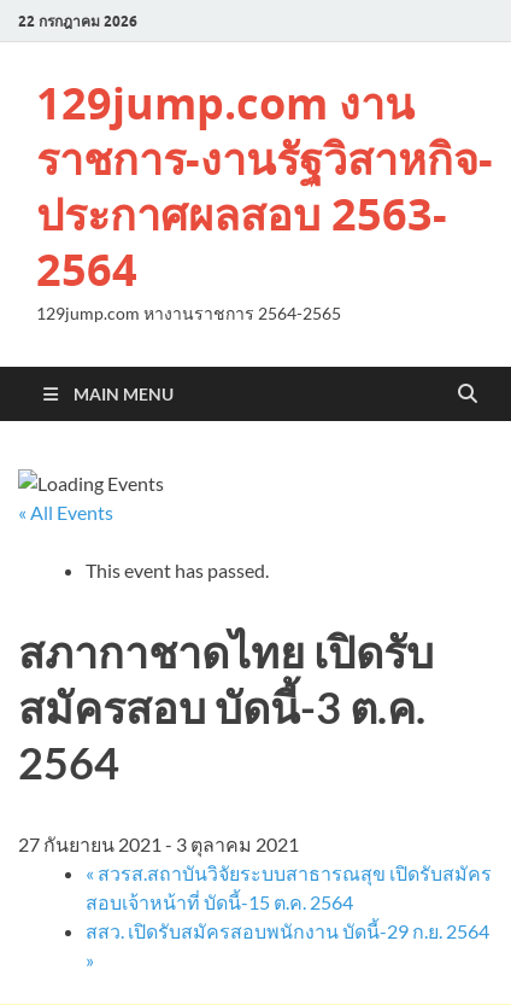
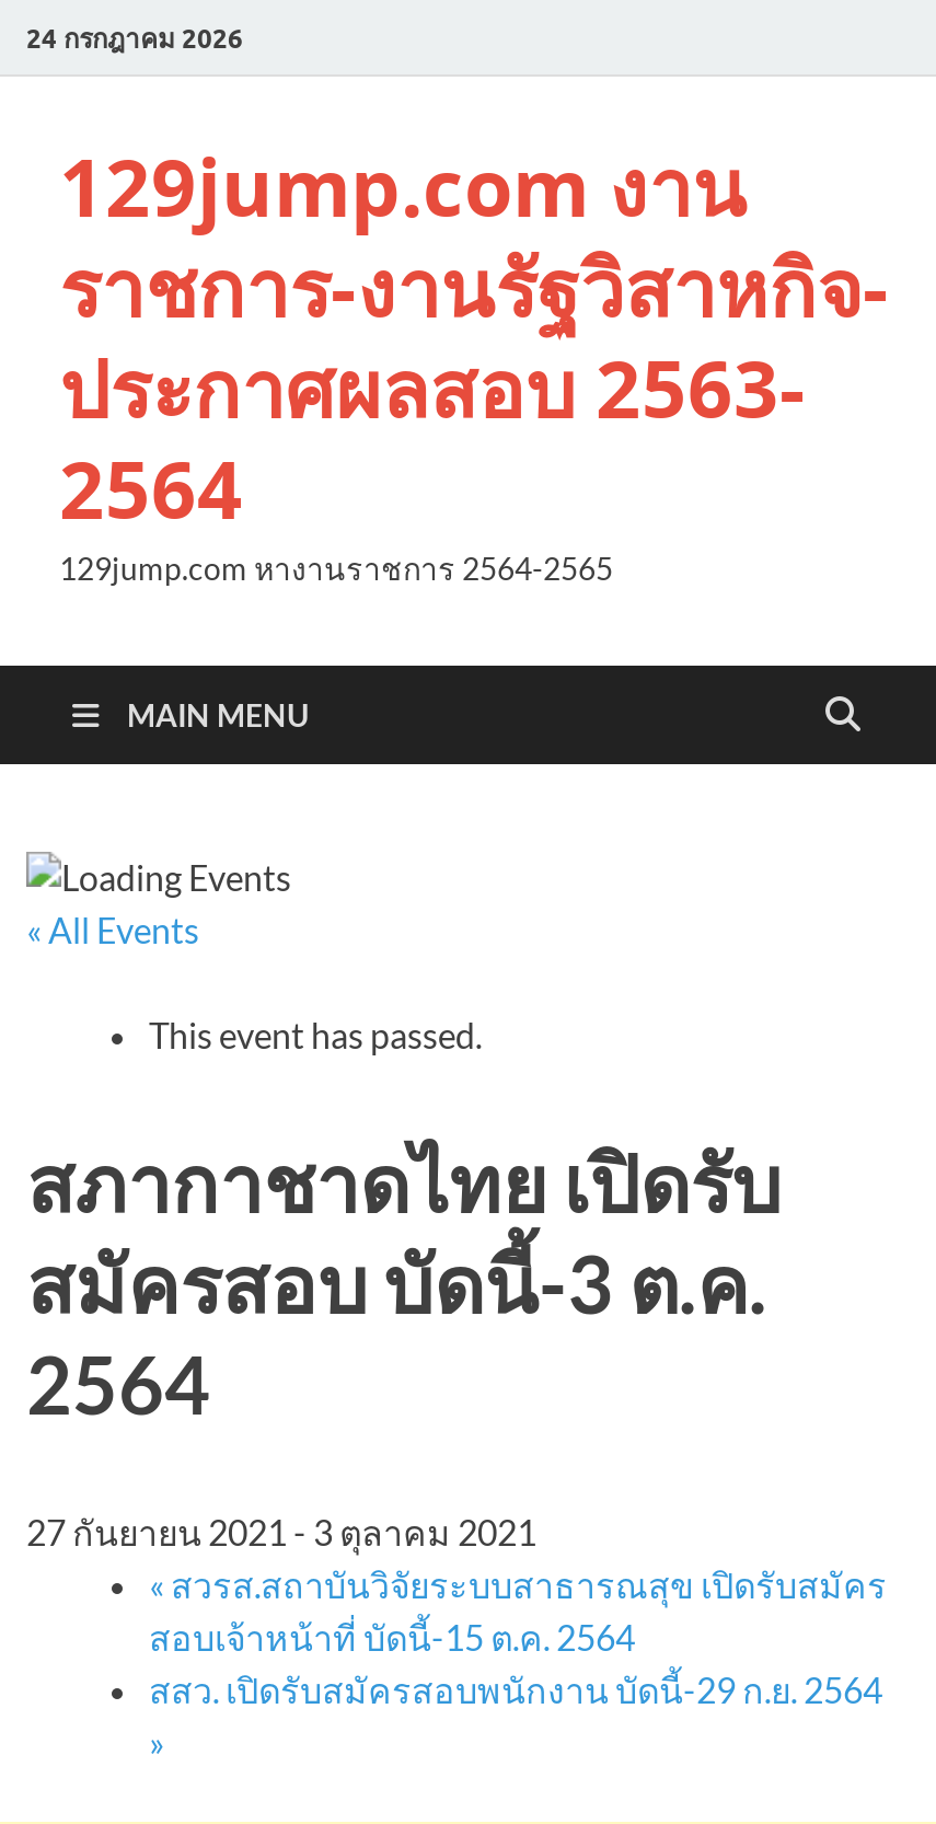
- 22 กรกฎาคม 2026
+ 24 กรกฎาคม 2026
